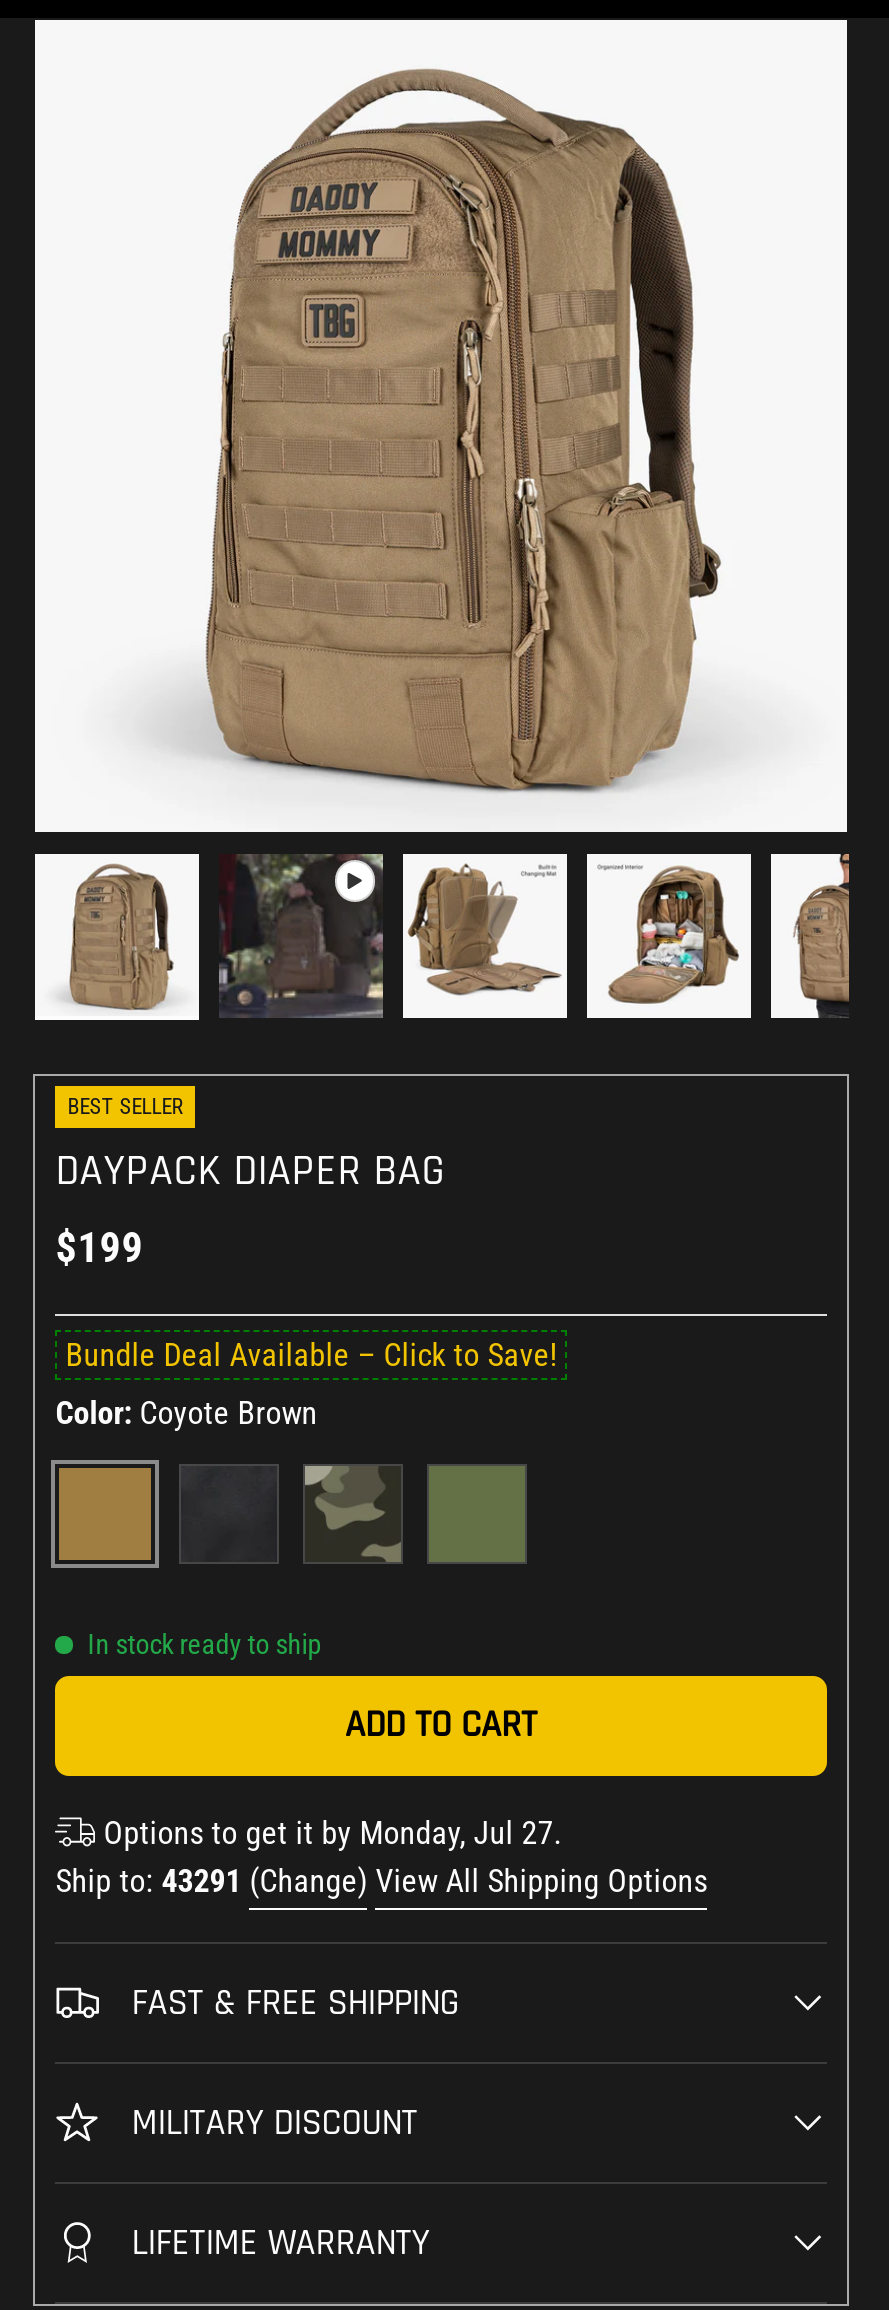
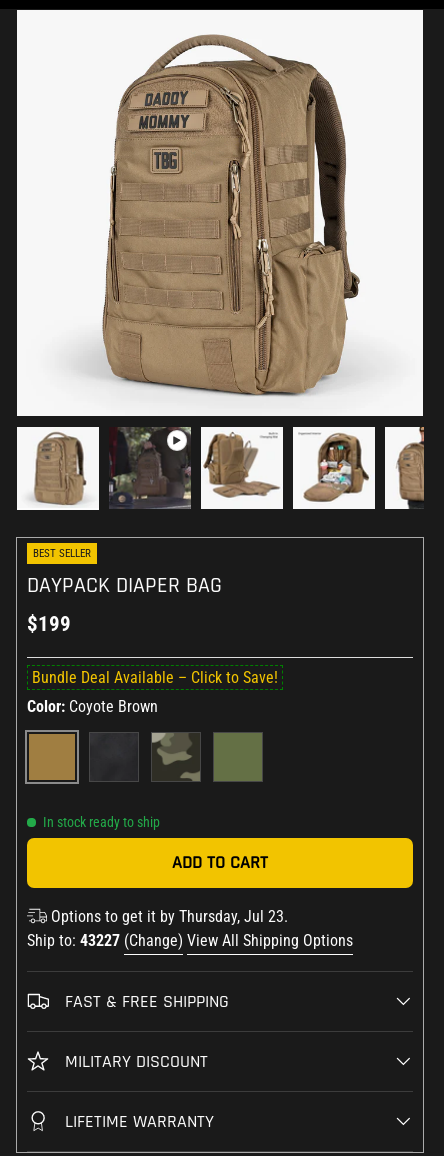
- Options to get it by Monday, Jul 27.
+ Options to get it by Thursday, Jul 23.

- Ship to: 43291 (Change) View All Shipping Options
+ Ship to: 43227 (Change) View All Shipping Options
